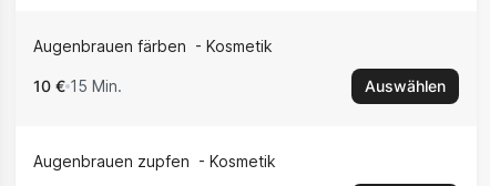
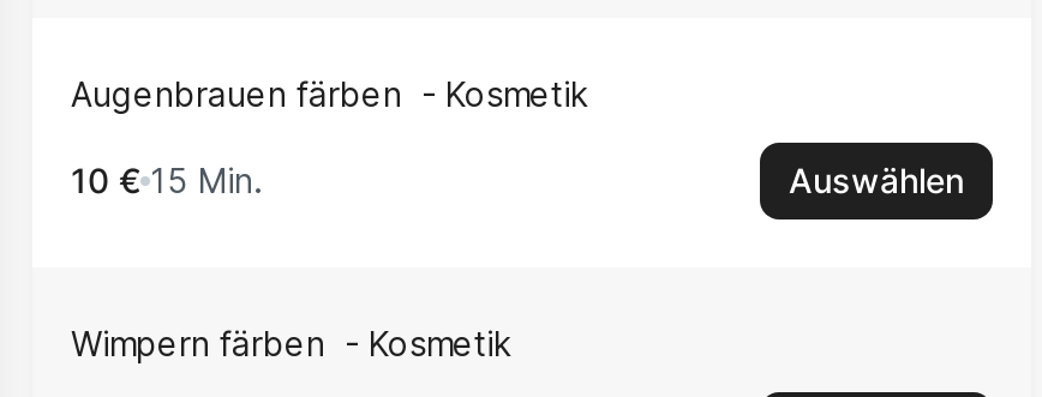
- Augenbrauen zupfen
+ Wimpern färben
